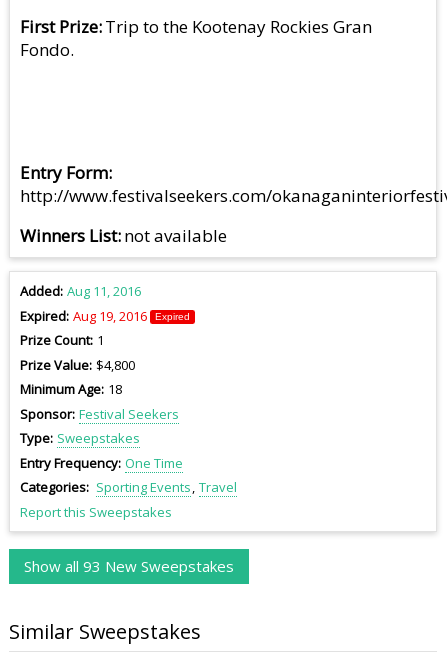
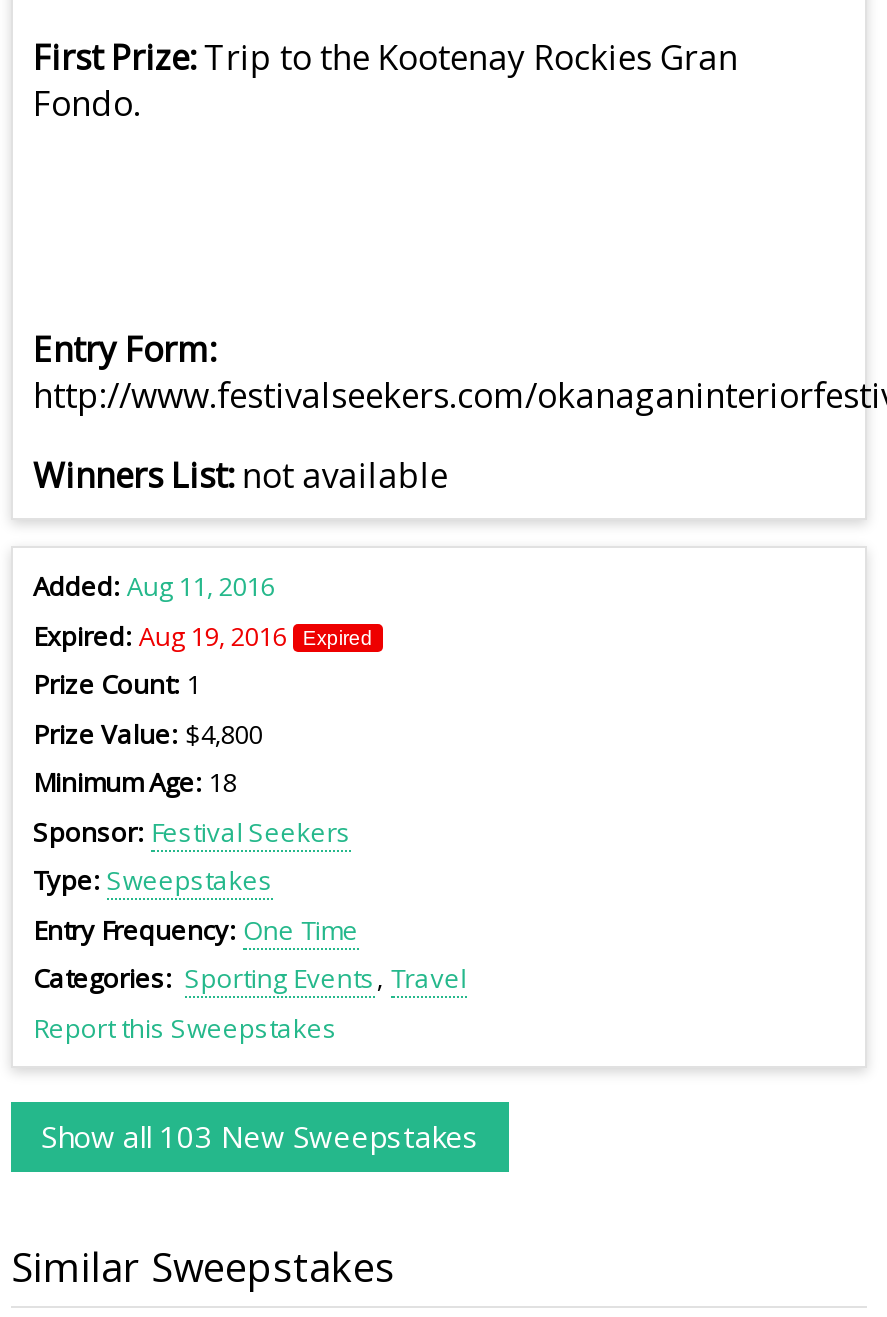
- Show all 93 New Sweepstakes
+ Show all 103 New Sweepstakes
